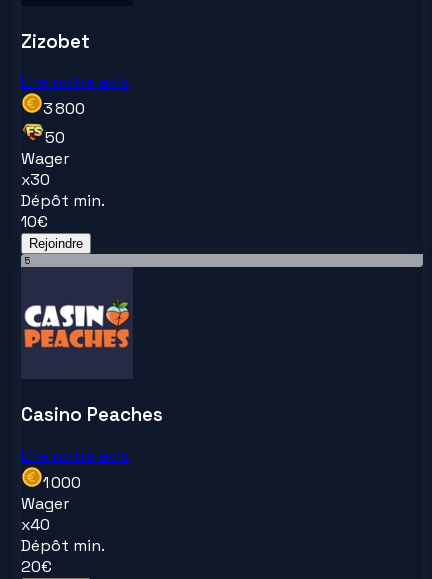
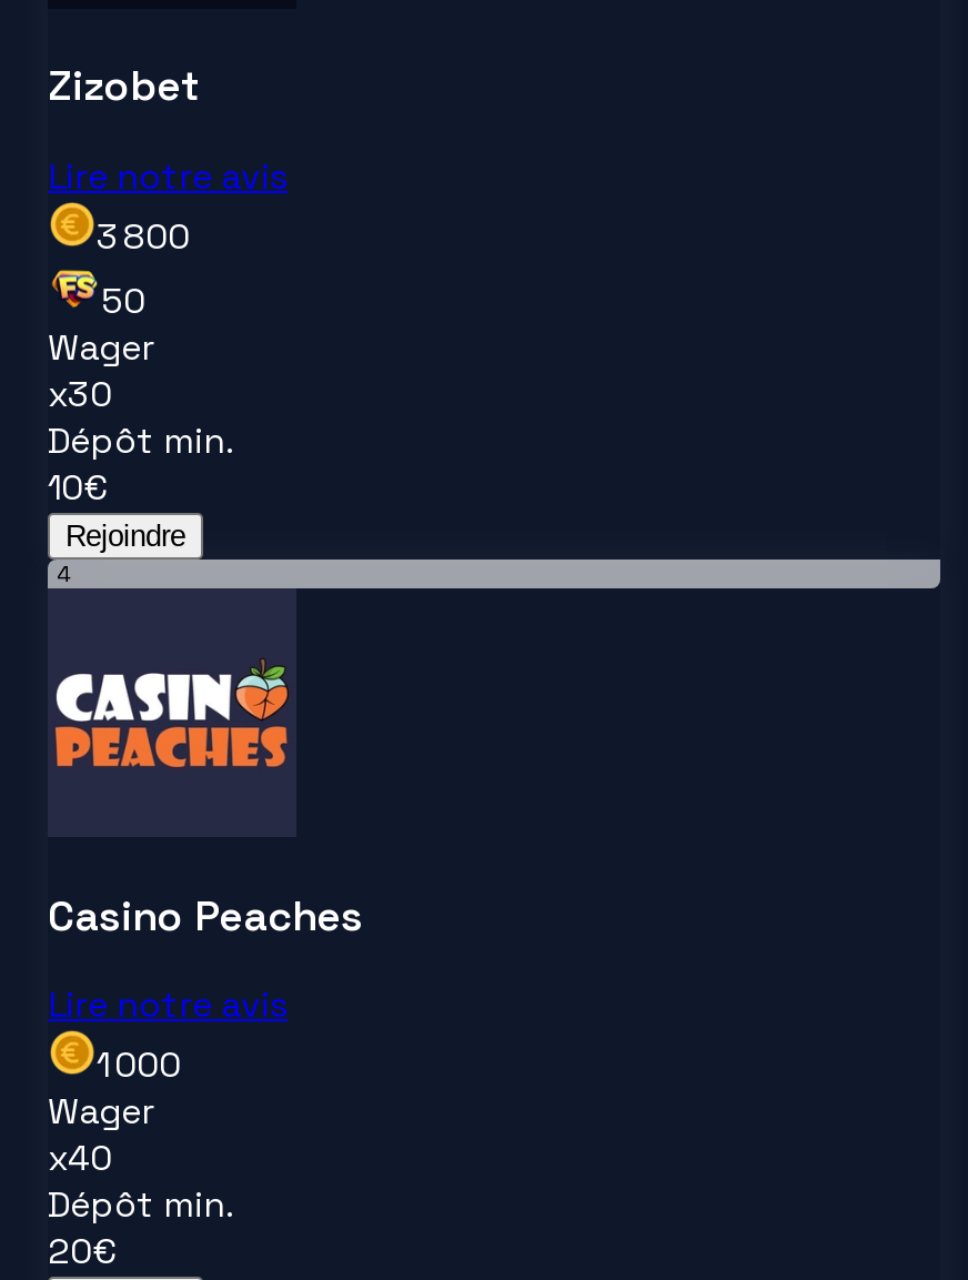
- 5
+ 4
